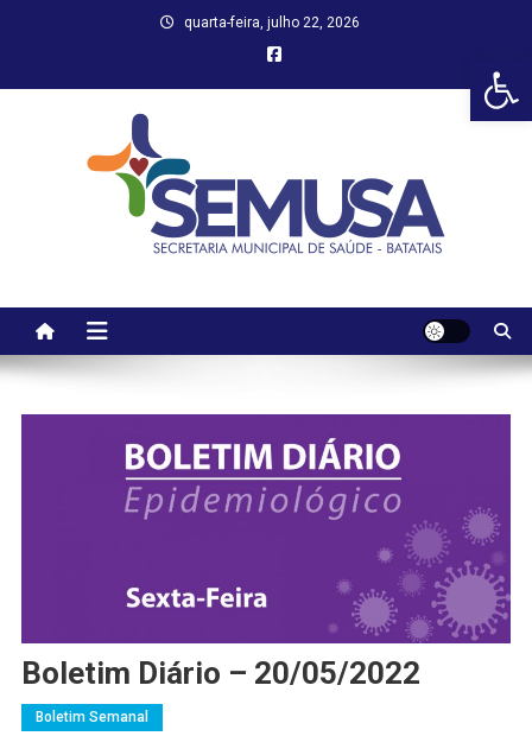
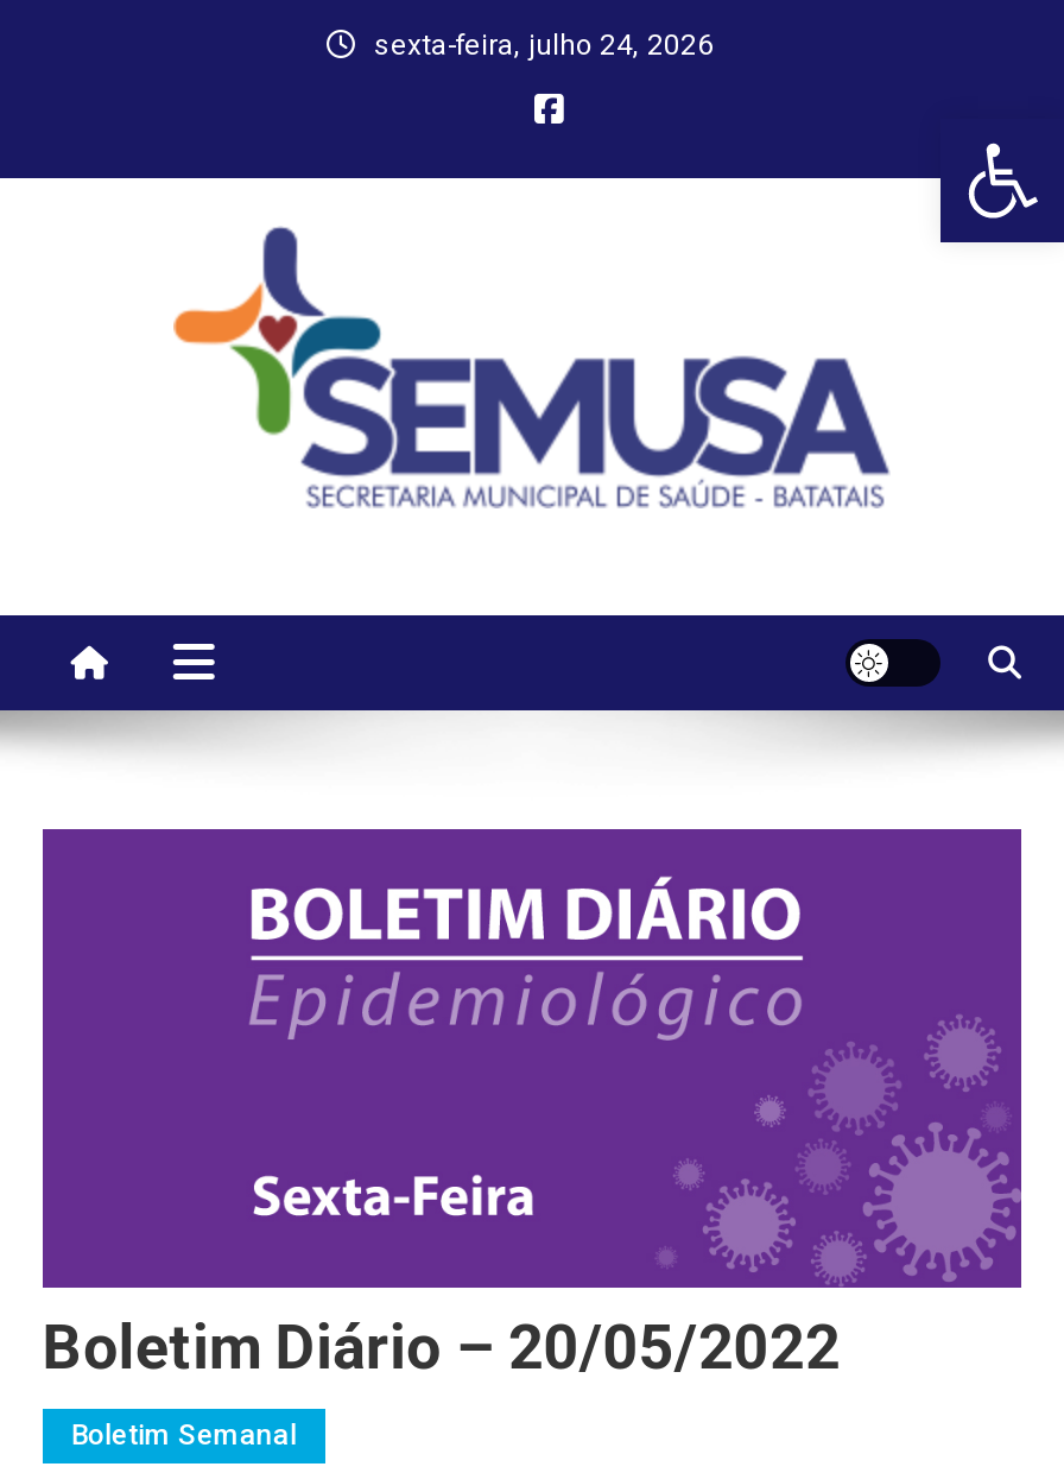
- quarta-feira, julho 22, 2026
+ sexta-feira, julho 24, 2026
